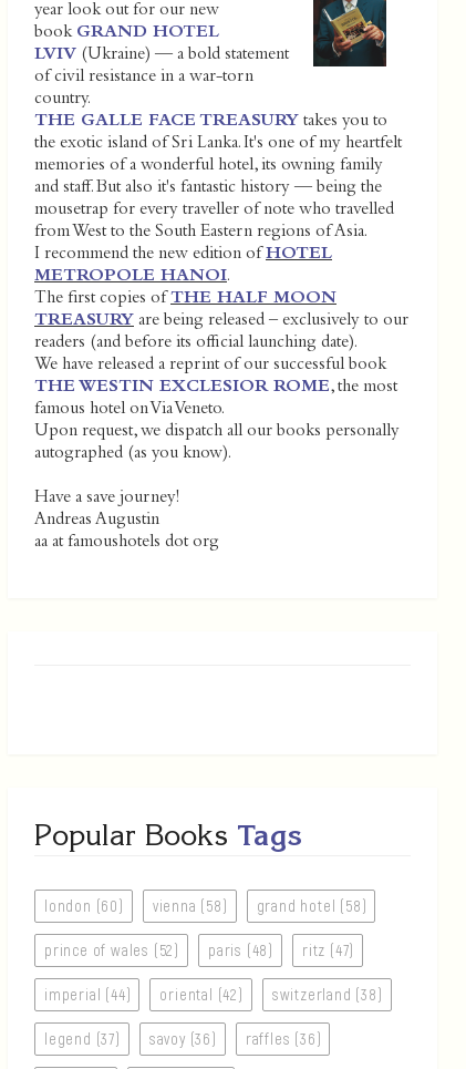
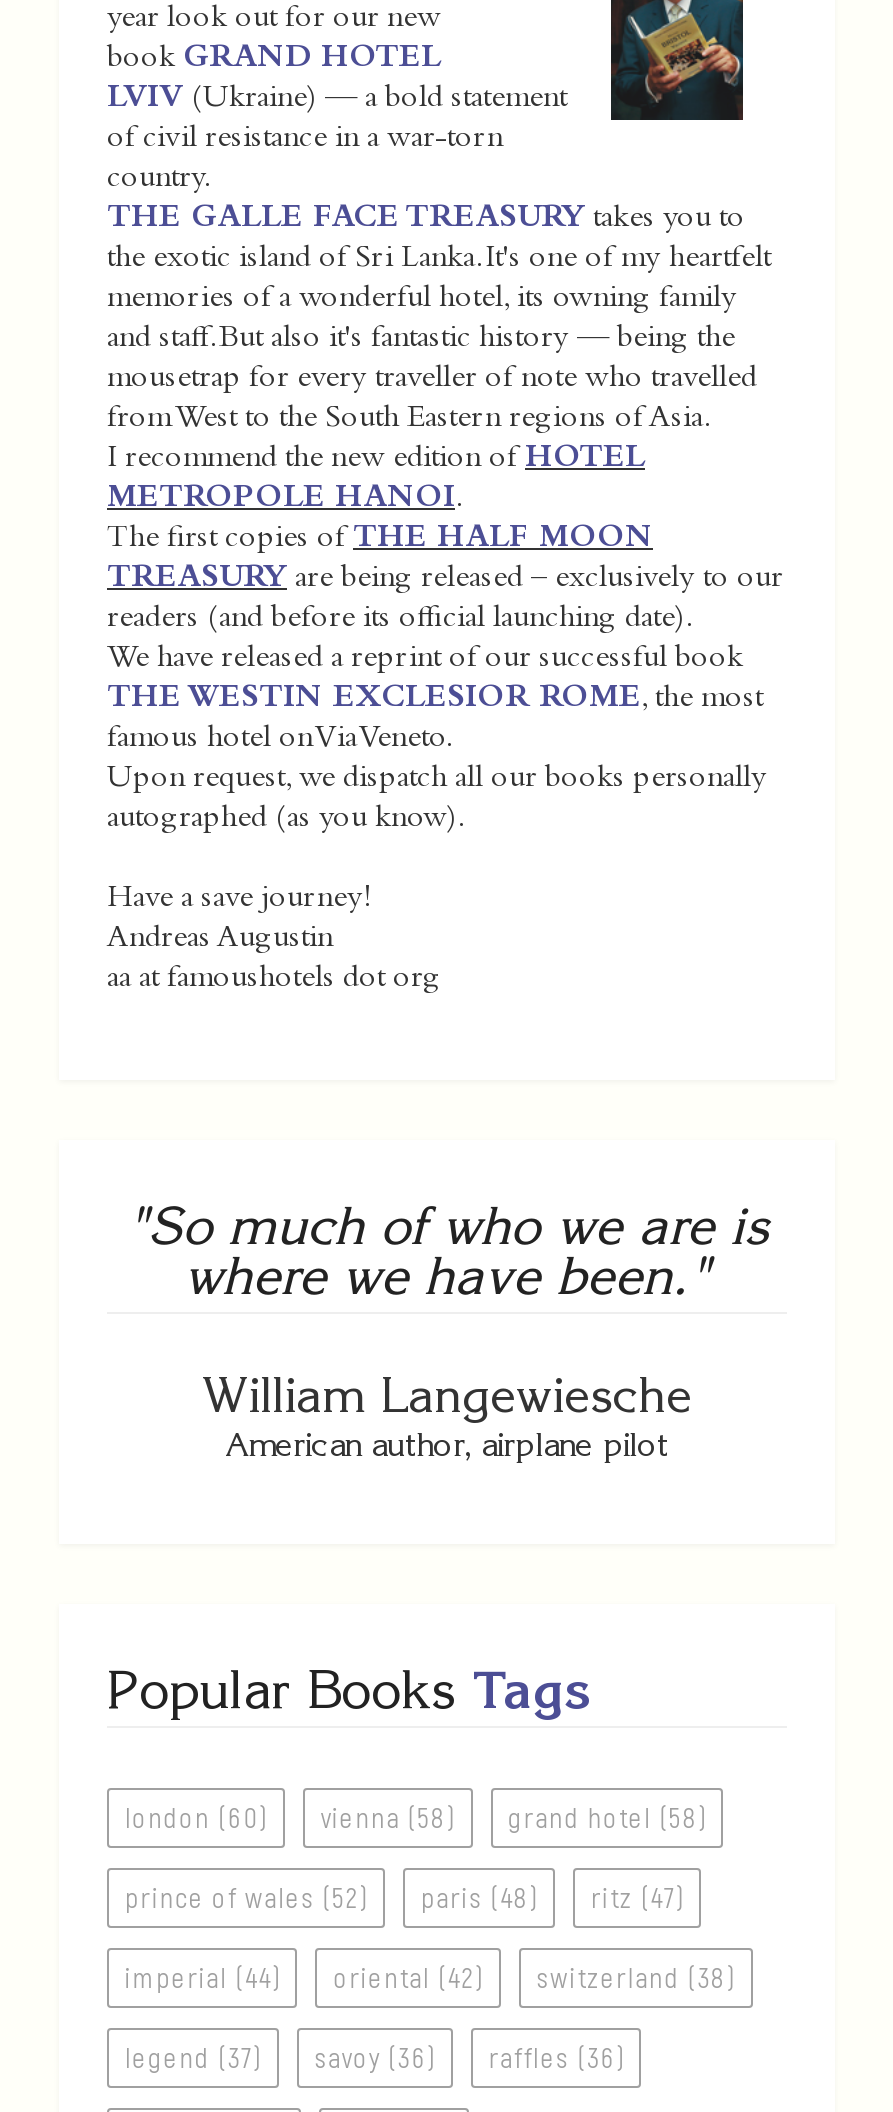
+ "So much of who we are is
+ where we have been."
+ William Langewiesche
+ American author, airplane pilot
